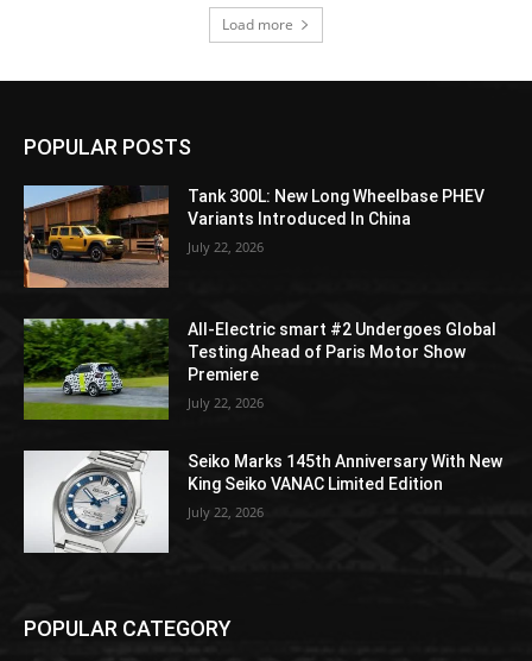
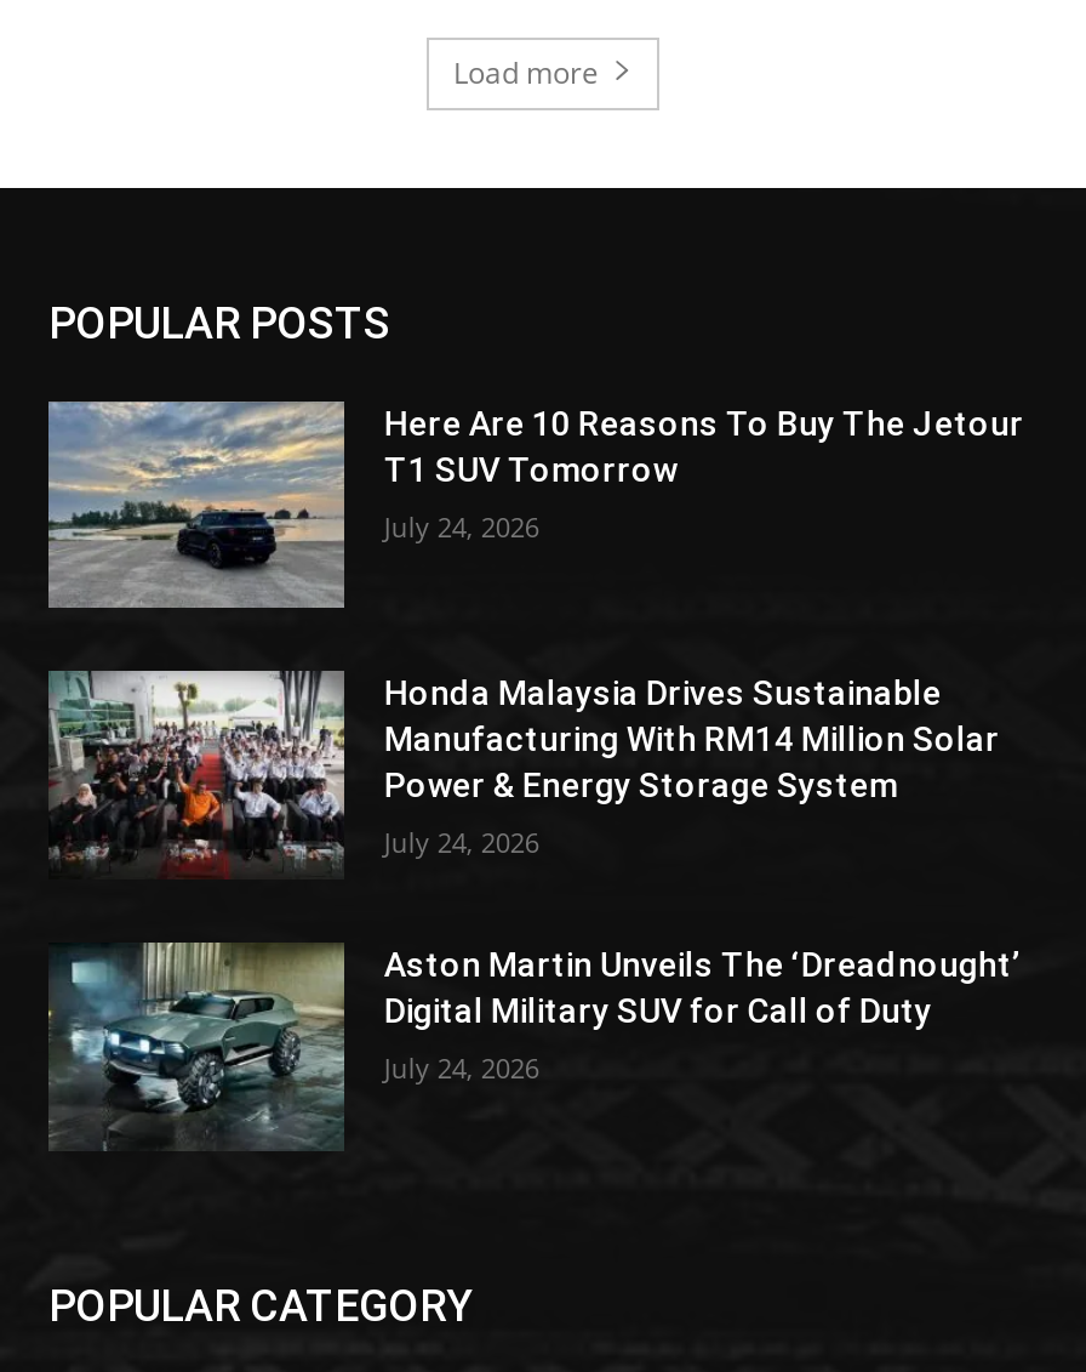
- [image]
- Tank 300L: New Long Wheelbase PHEV
- Variants Introduced In China
+ [image]
+ Here Are 10 Reasons To Buy The Jetour
+ T1 SUV Tomorrow

- July 22, 2026
+ July 24, 2026

- [image]
- All-Electric smart #2 Undergoes Global
- Testing Ahead of Paris Motor Show
- Premiere
+ [image]
+ Honda Malaysia Drives Sustainable
+ Manufacturing With RM14 Million Solar
+ Power & Energy Storage System

- July 22, 2026
+ July 24, 2026

- [image]
- Seiko Marks 145th Anniversary With New
- King Seiko VANAC Limited Edition
+ [image]
+ Aston Martin Unveils The ‘Dreadnought’
+ Digital Military SUV for Call of Duty

- July 22, 2026
+ July 24, 2026
